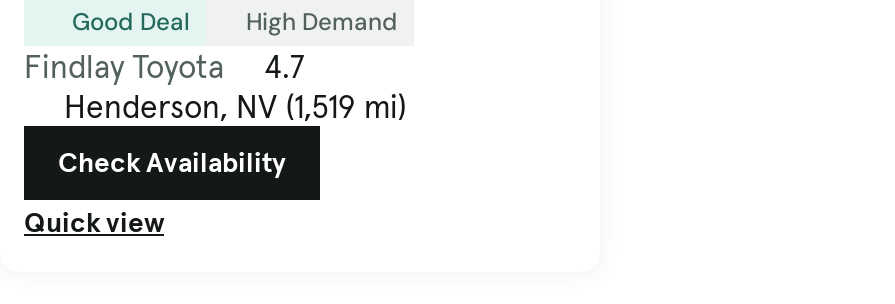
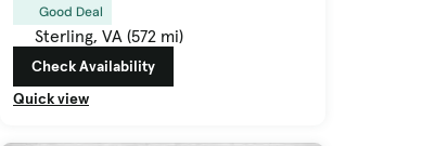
- High Demand
- Findlay Toyota
- 4.7
- Henderson, NV (1,519 mi)
+ Sterling, VA (572 mi)
